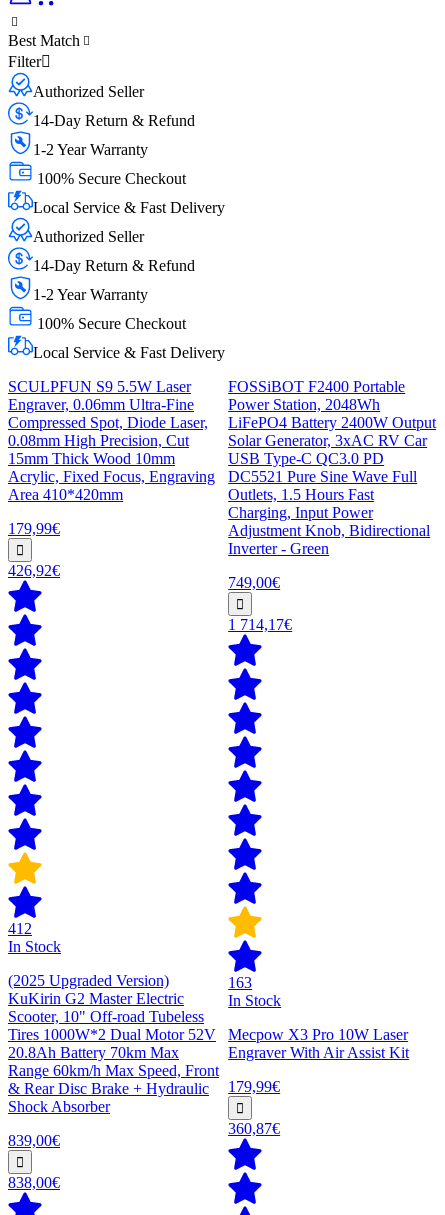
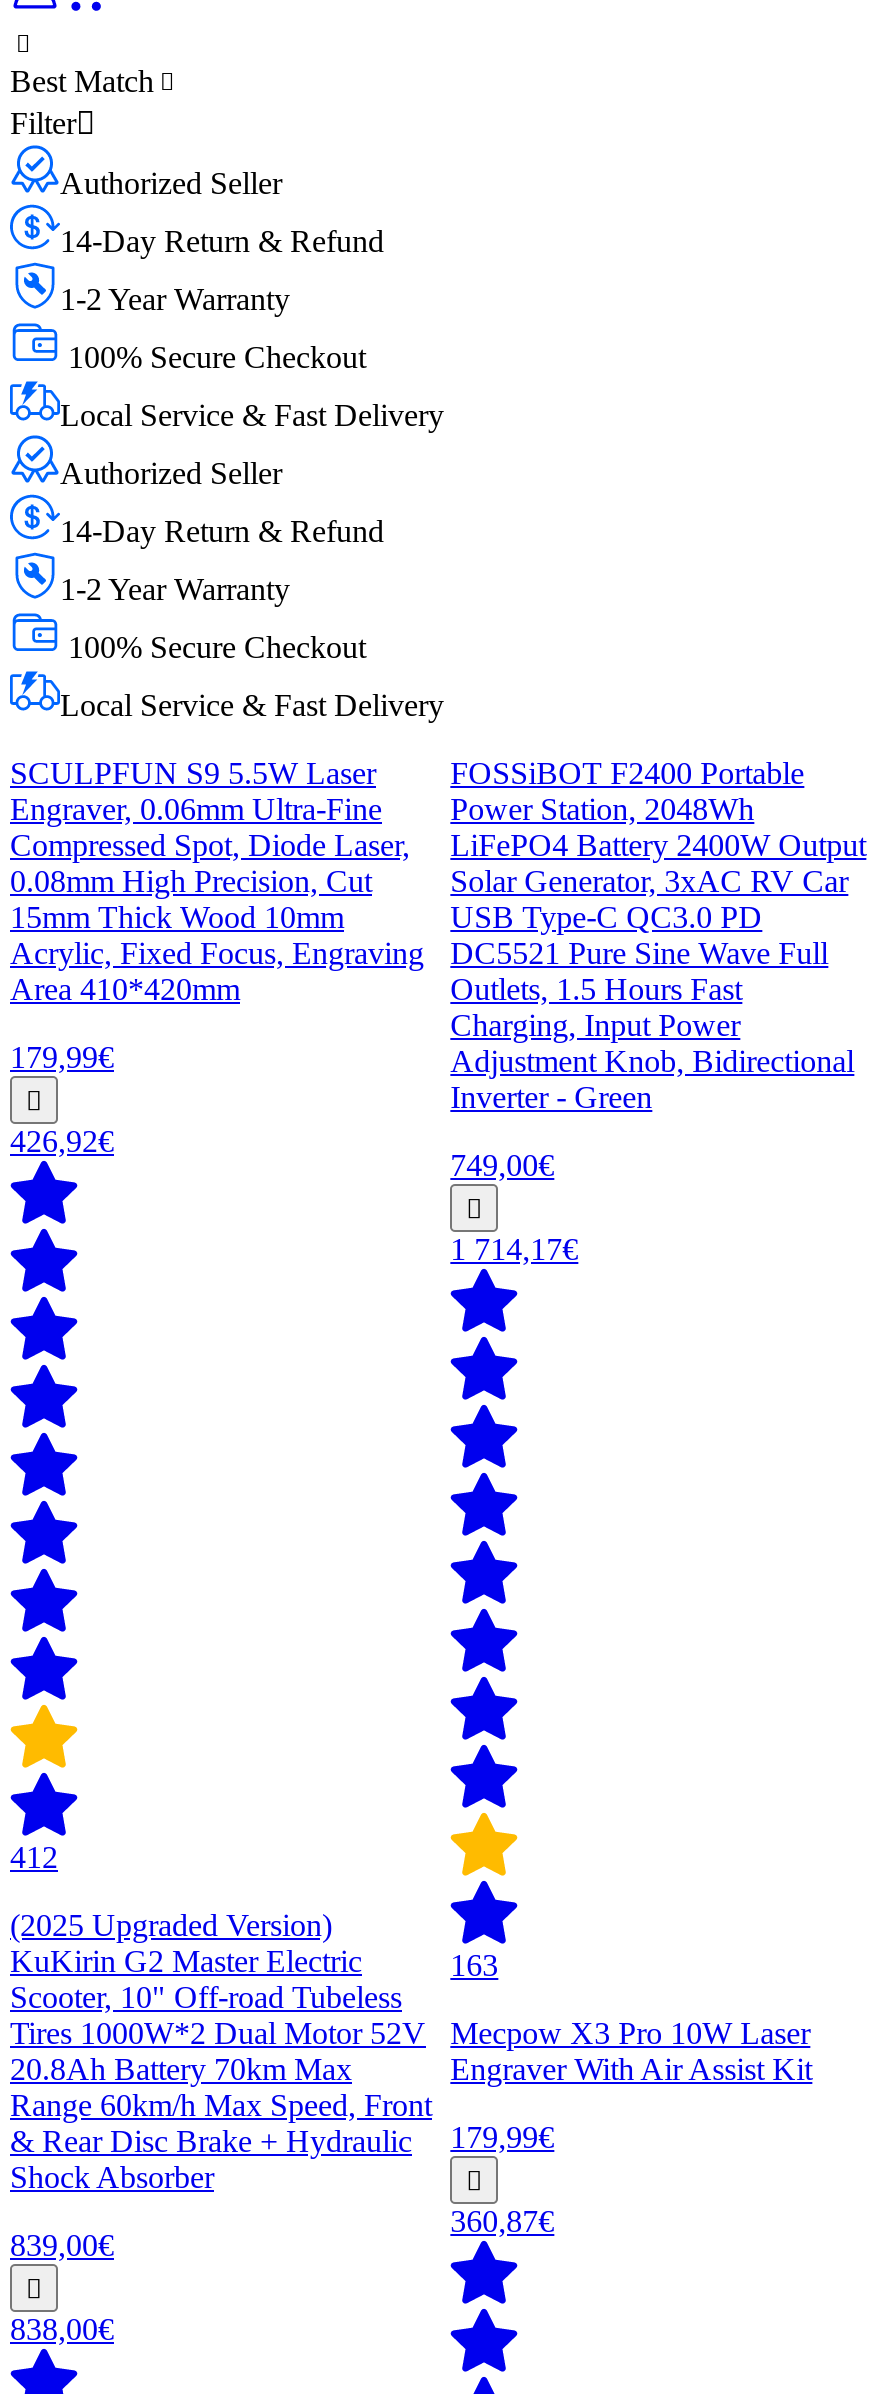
- In Stock

- In Stock
